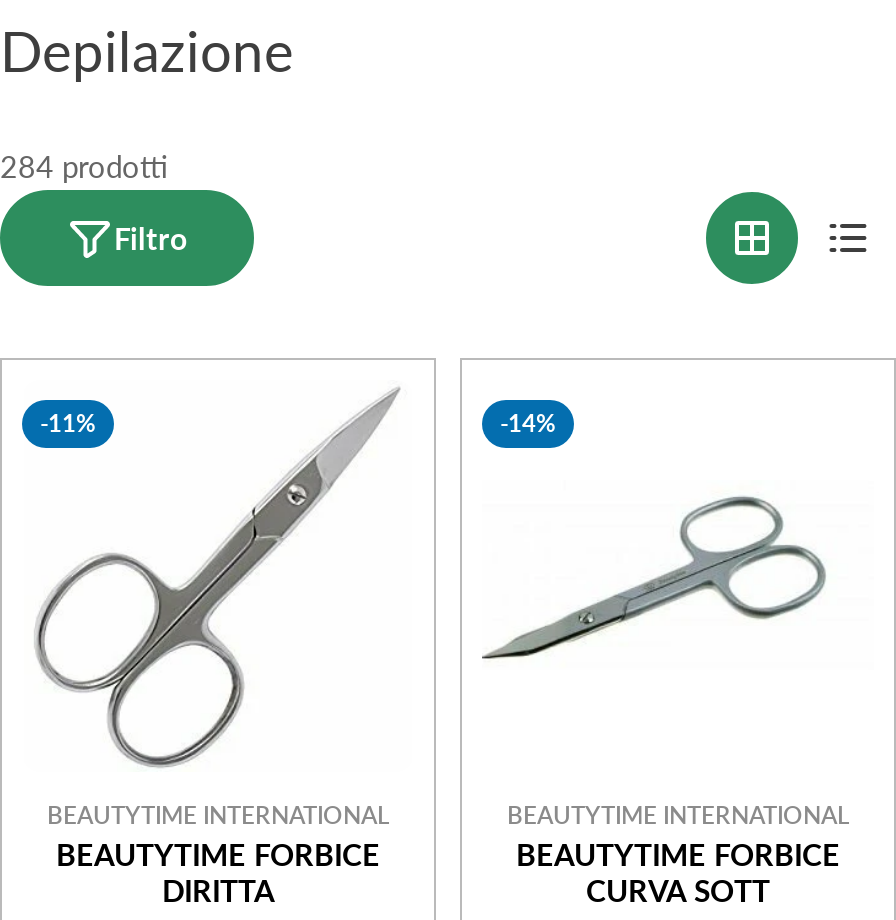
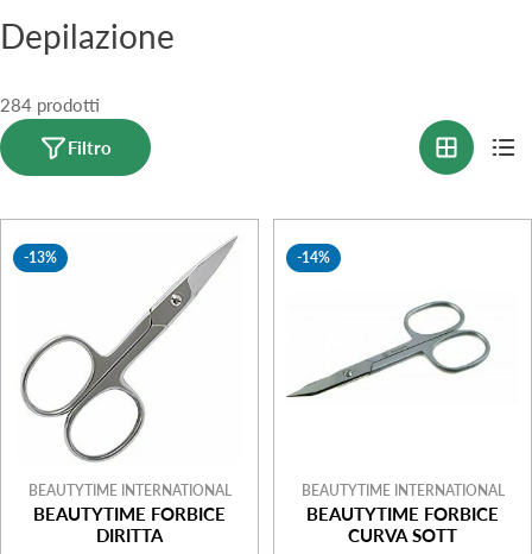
- i -11%
+ i -13%
